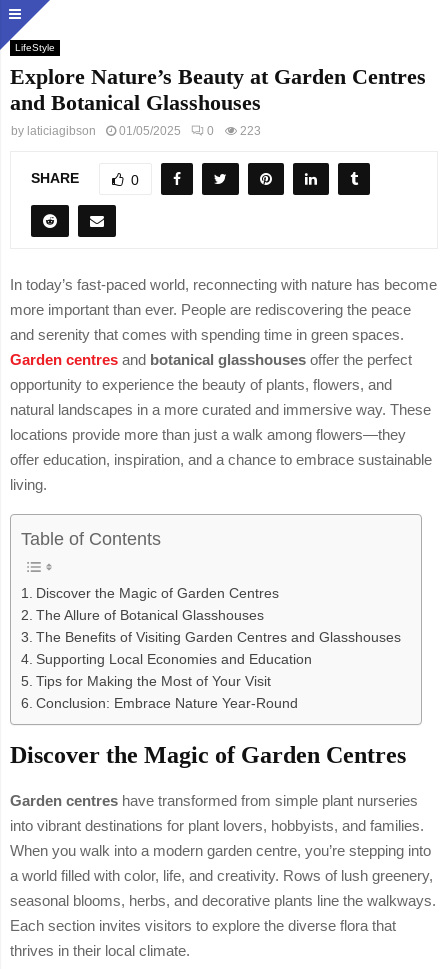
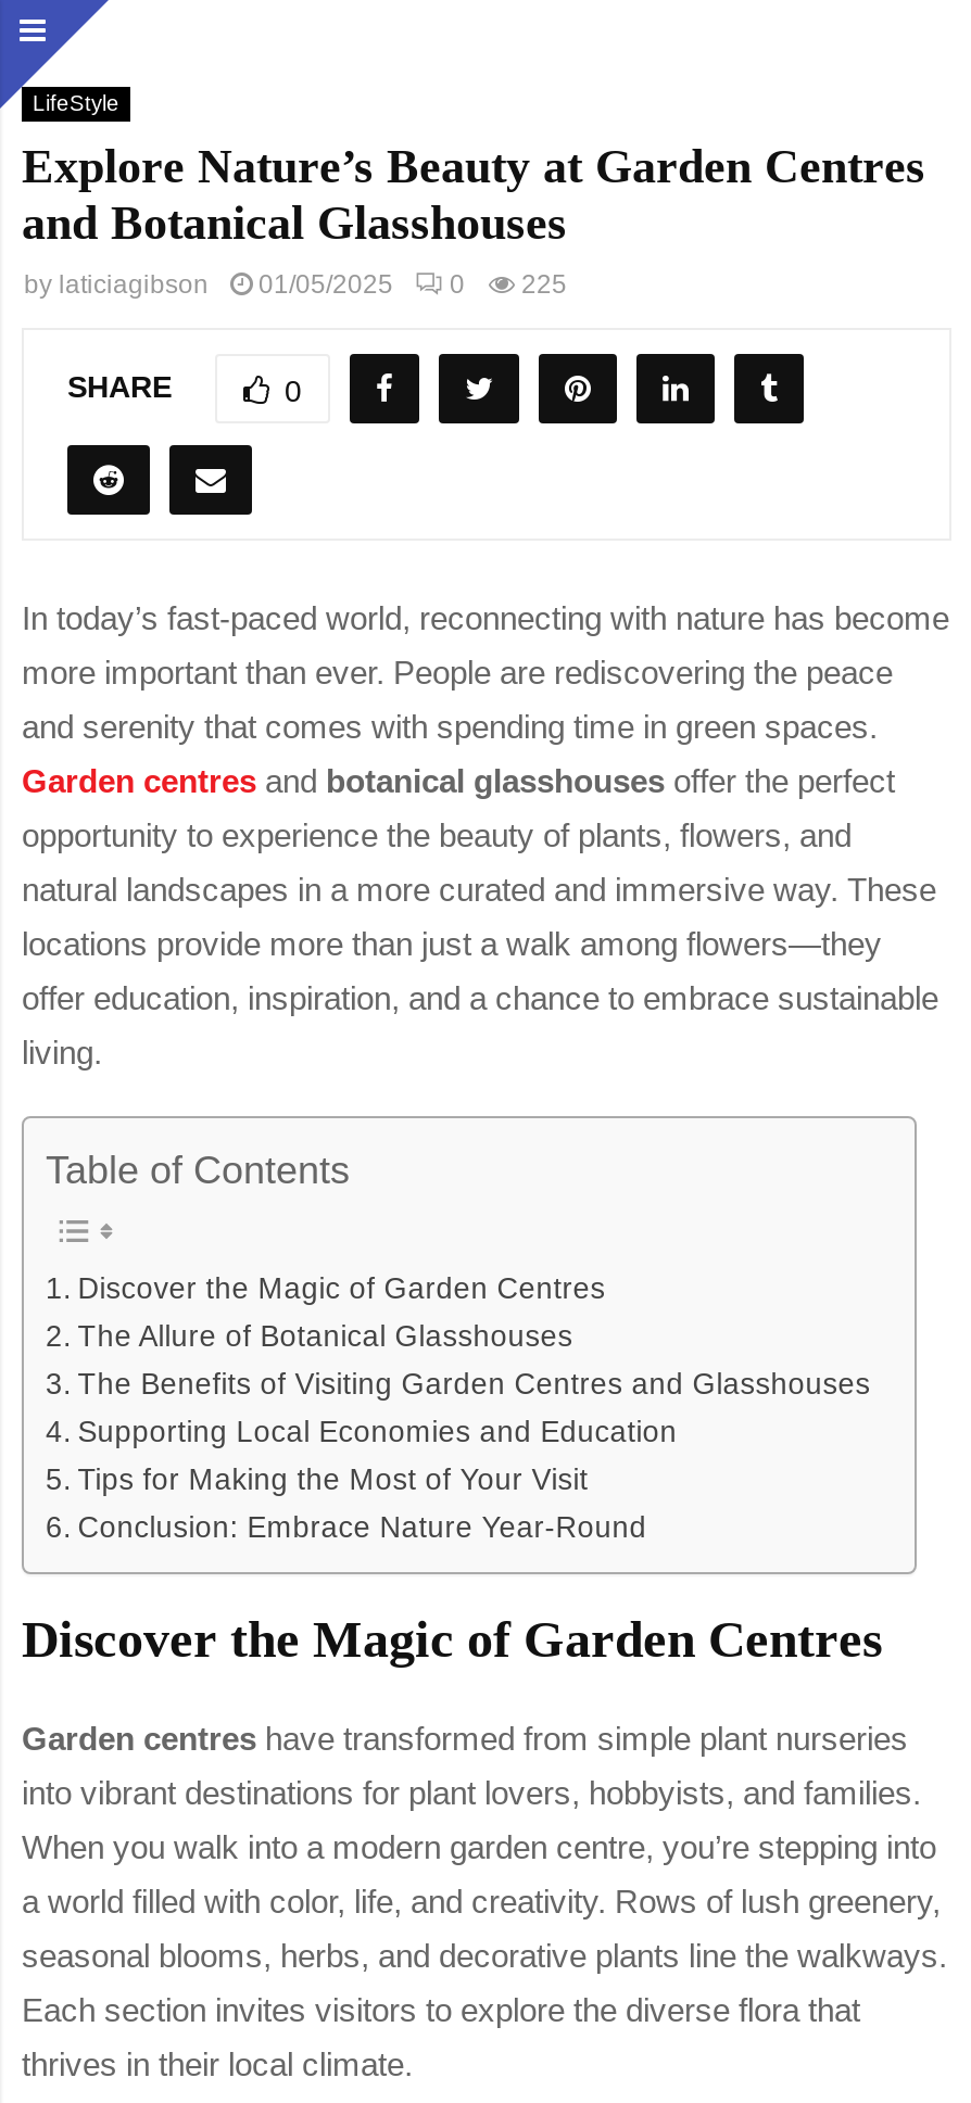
- by laticiagibson 01/05/2025 0 223
+ by laticiagibson 01/05/2025 0 225
